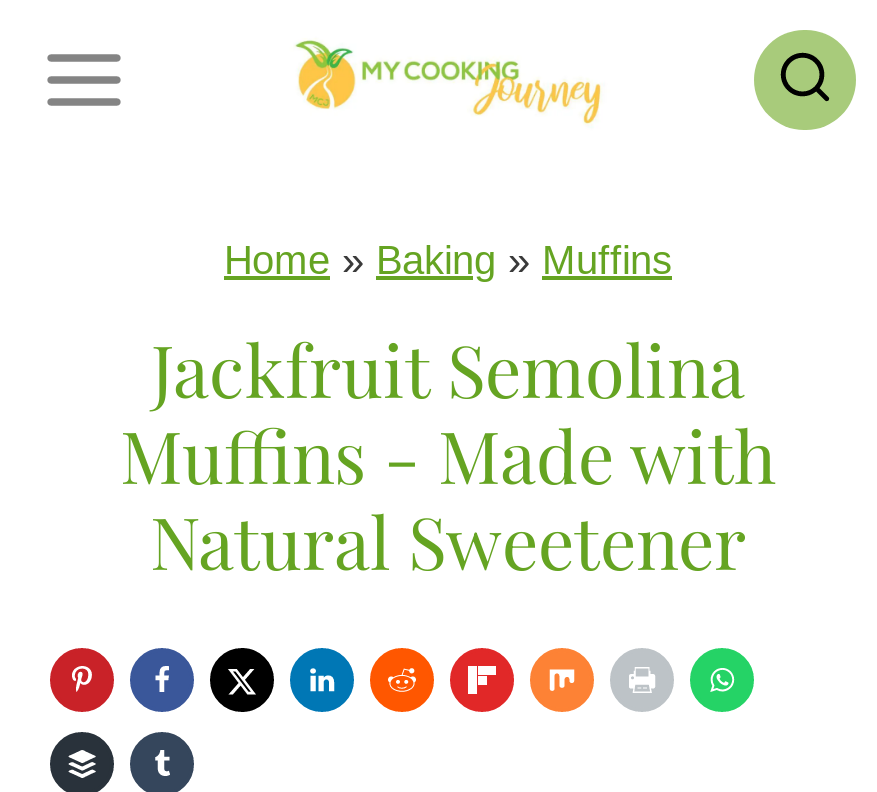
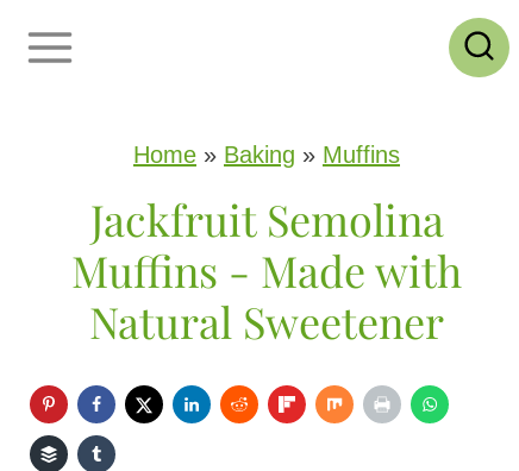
- [image]
